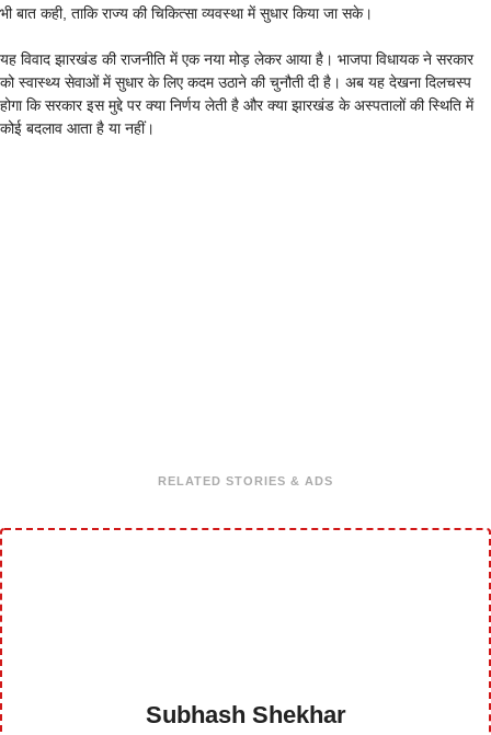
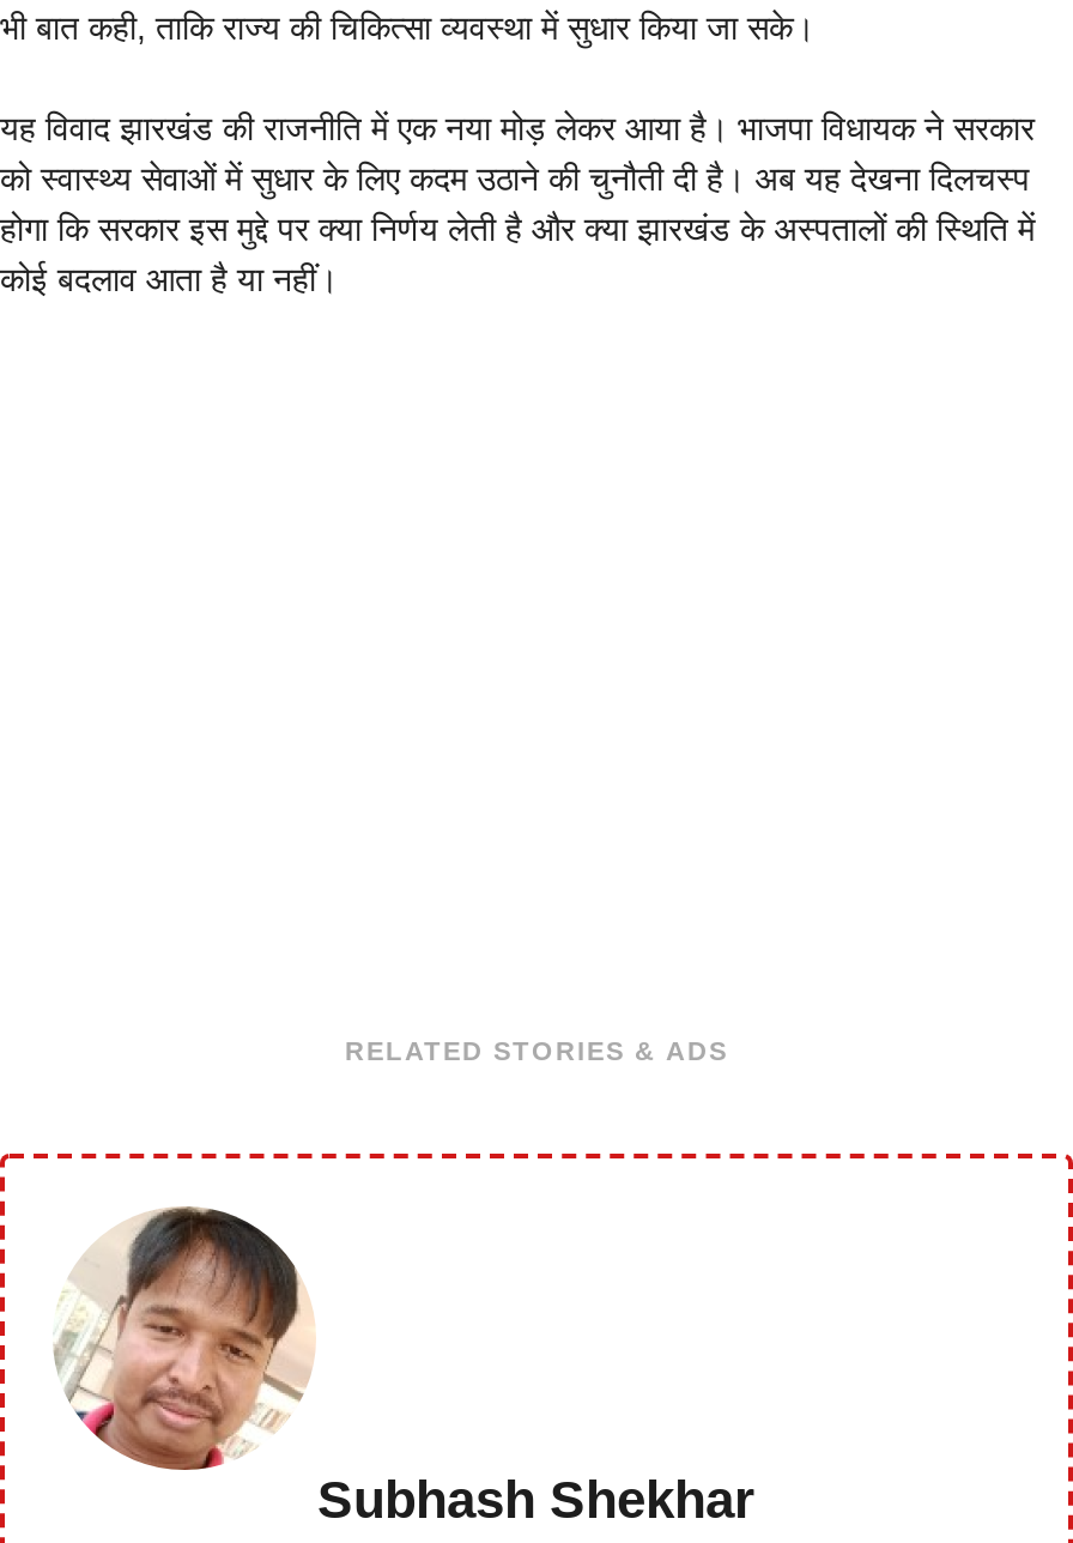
+ [image]
